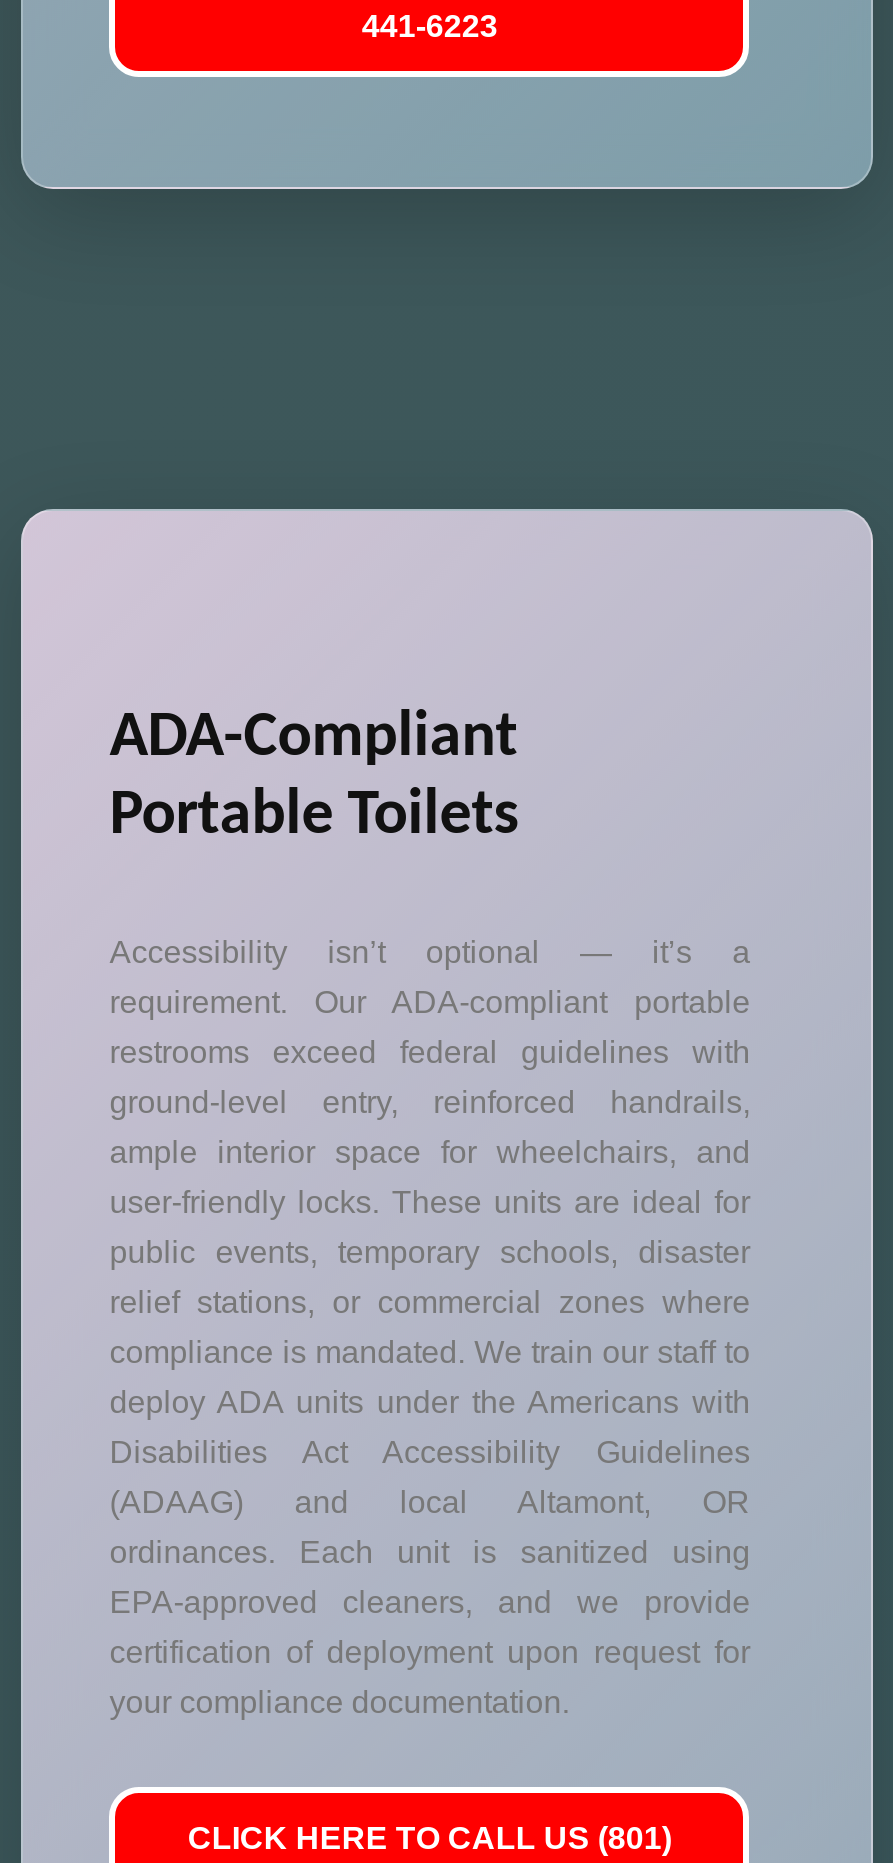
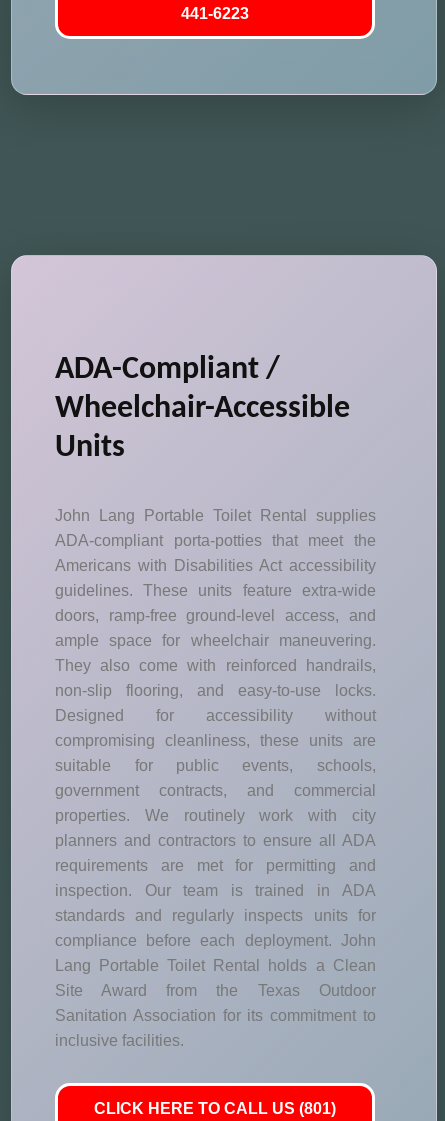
- ADA-Compliant
- Portable Toilets
- Accessibility isn’t optional — it’s a
- requirement. Our ADA-compliant portable
- restrooms exceed federal guidelines with
- ground-level entry, reinforced handrails,
- ample interior space for wheelchairs, and
- user-friendly locks. These units are ideal for
- public events, temporary schools, disaster
- relief stations, or commercial zones where
- compliance is mandated. We train our staff to
- deploy ADA units under the Americans with
- Disabilities Act Accessibility Guidelines
- (ADAAG) and local Altamont, OR
- ordinances. Each unit is sanitized using
- EPA-approved cleaners, and we provide
- certification of deployment upon request for
- your compliance documentation.
+ ADA-Compliant /
+ Wheelchair-Accessible
+ Units
+ John Lang Portable Toilet Rental supplies
+ ADA-compliant porta-potties that meet the
+ Americans with Disabilities Act accessibility
+ guidelines. These units feature extra-wide
+ doors, ramp-free ground-level access, and
+ ample space for wheelchair maneuvering.
+ They also come with reinforced handrails,
+ non-slip flooring, and easy-to-use locks.
+ Designed for accessibility without
+ compromising cleanliness, these units are
+ suitable for public events, schools,
+ government contracts, and commercial
+ properties. We routinely work with city
+ planners and contractors to ensure all ADA
+ requirements are met for permitting and
+ inspection. Our team is trained in ADA
+ standards and regularly inspects units for
+ compliance before each deployment. John
+ Lang Portable Toilet Rental holds a Clean
+ Site Award from the Texas Outdoor
+ Sanitation Association for its commitment to
+ inclusive facilities.
